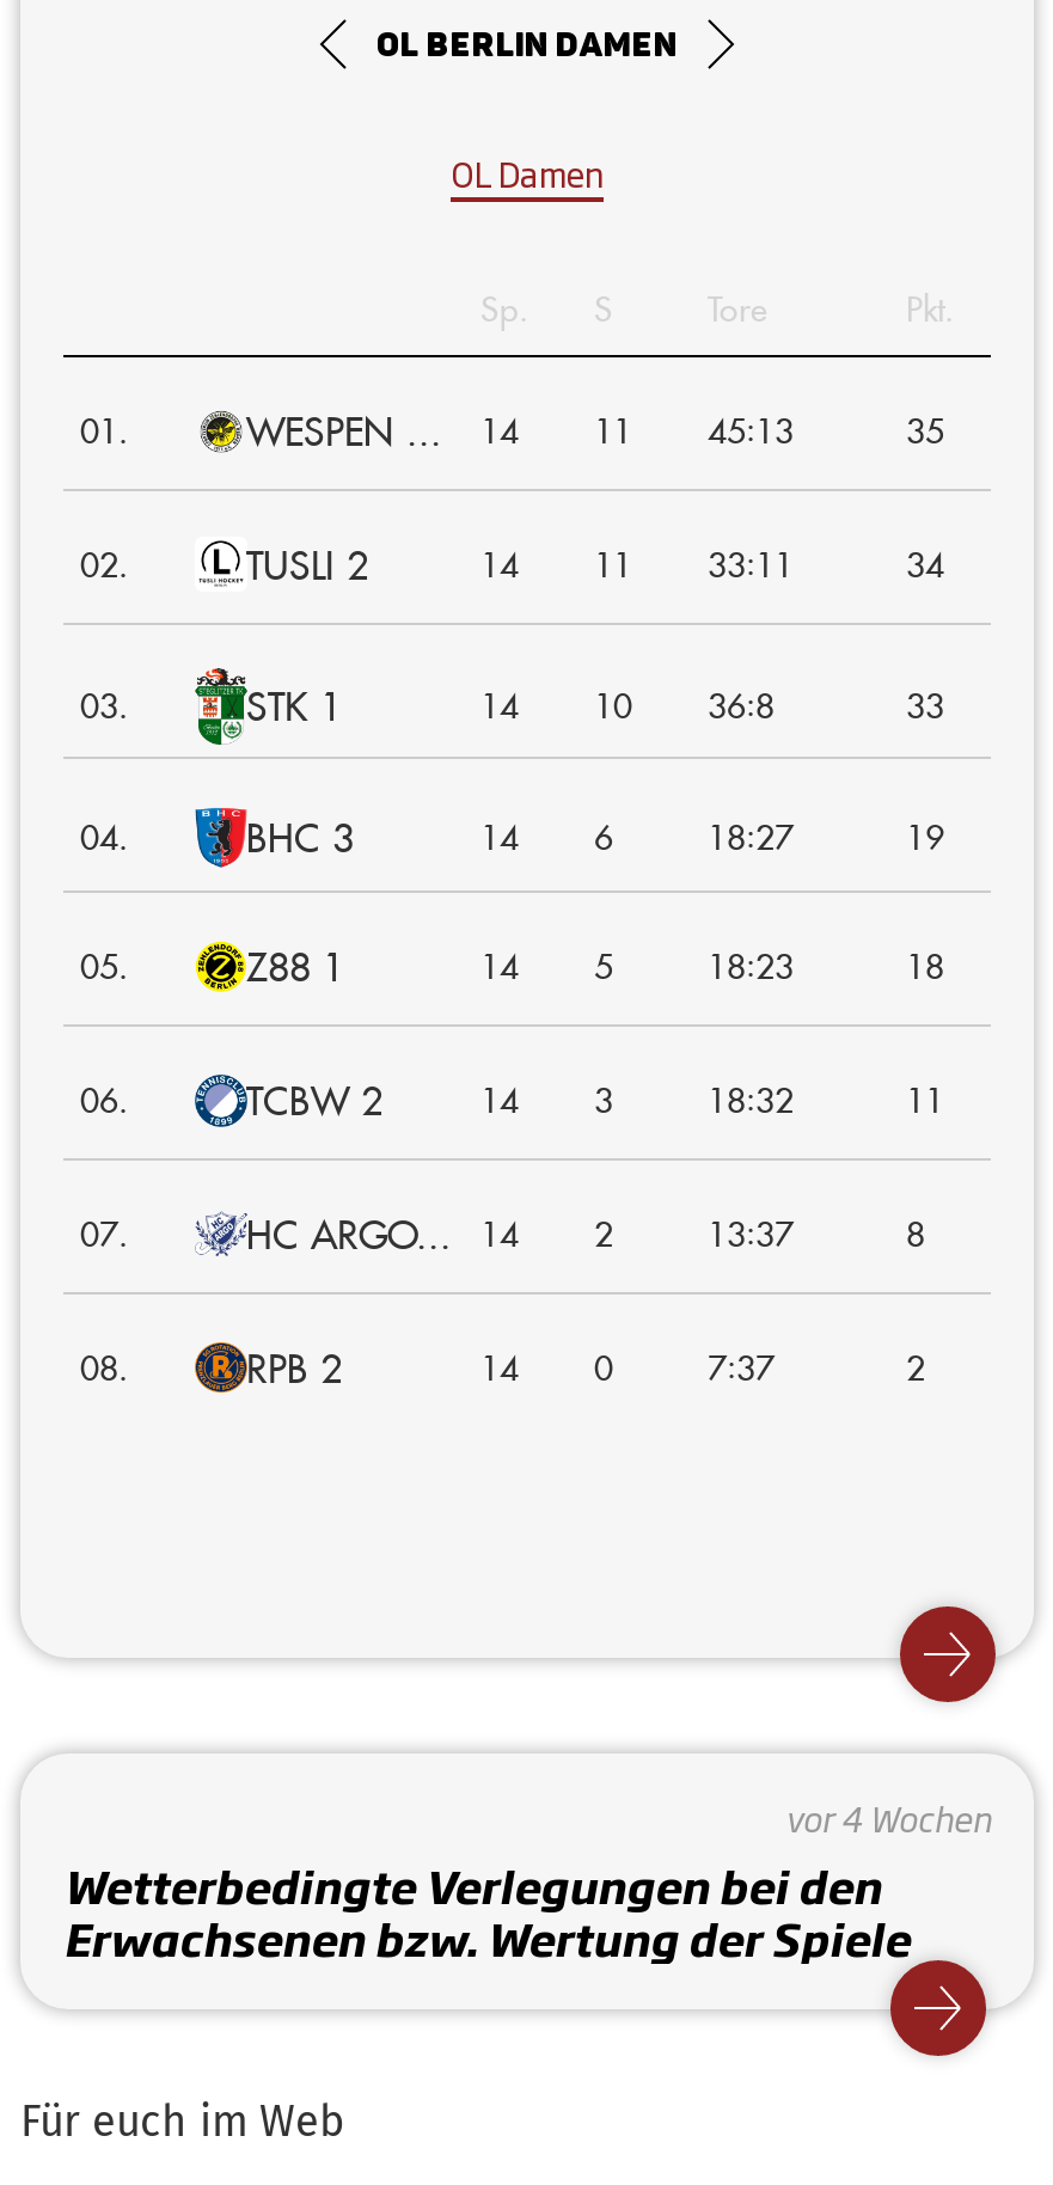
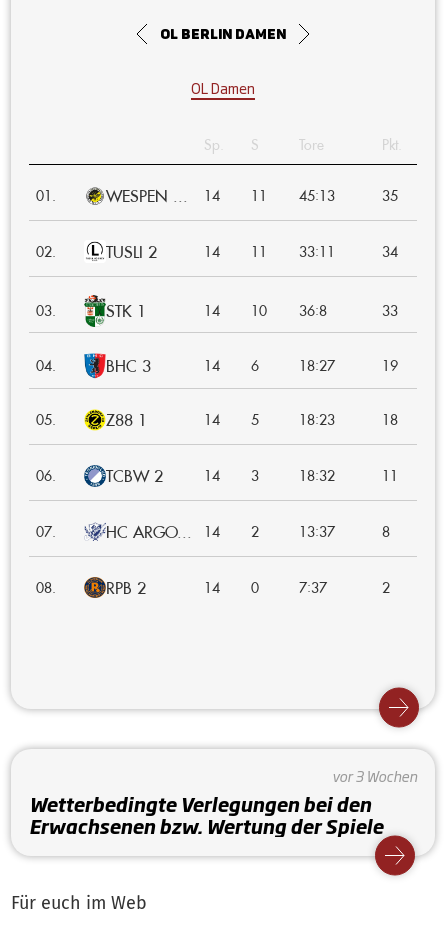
- vor 4 Wochen
+ vor 3 Wochen
